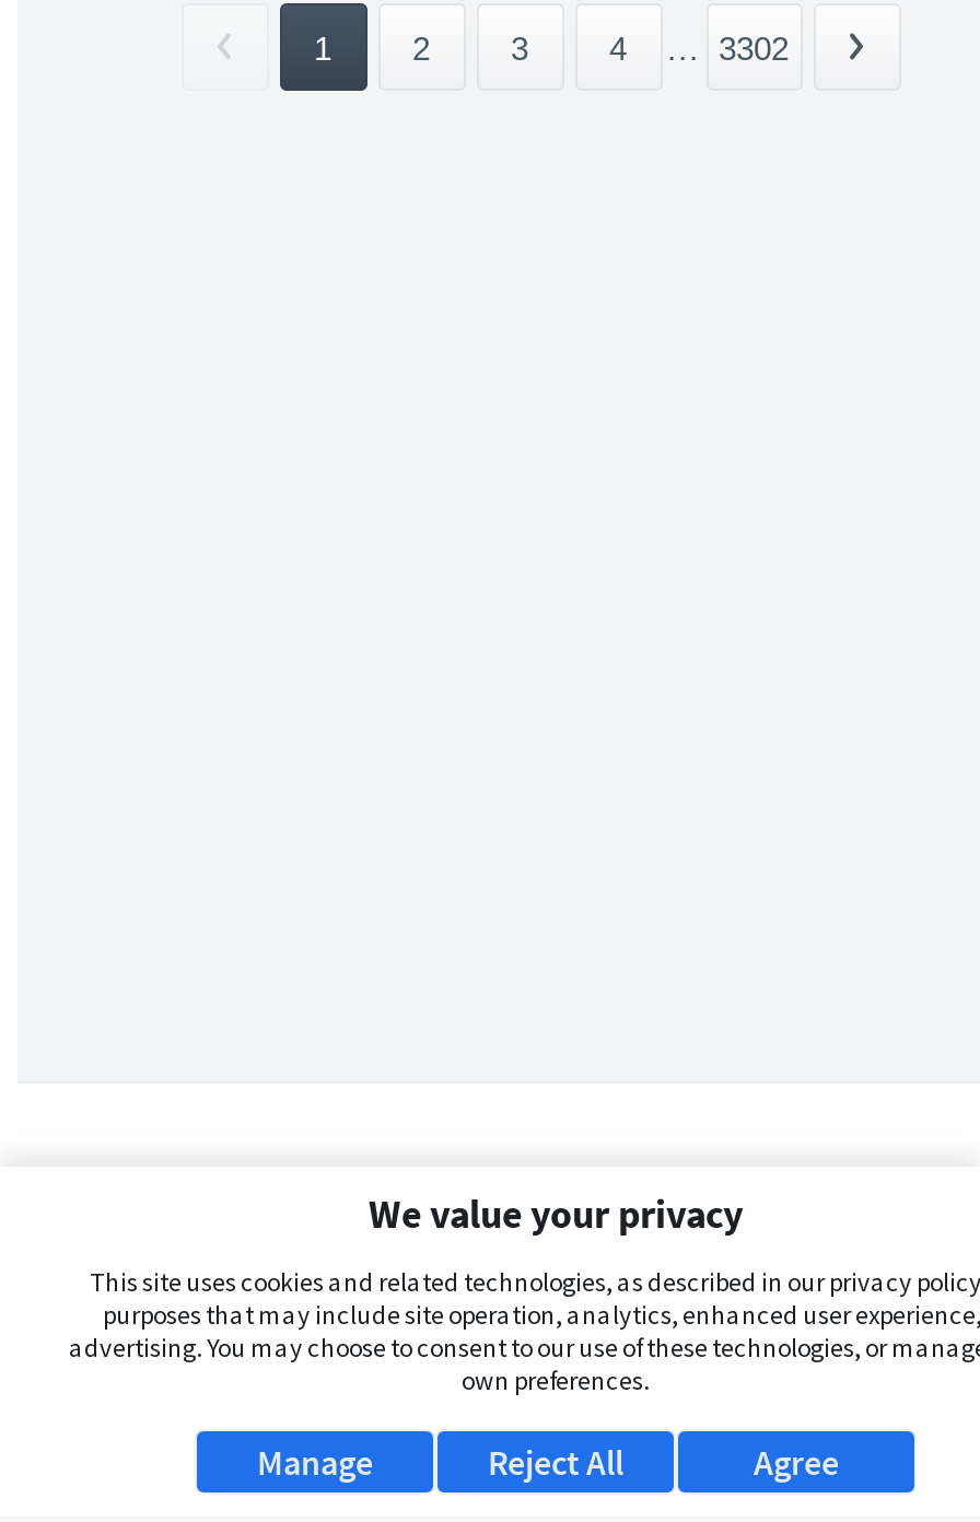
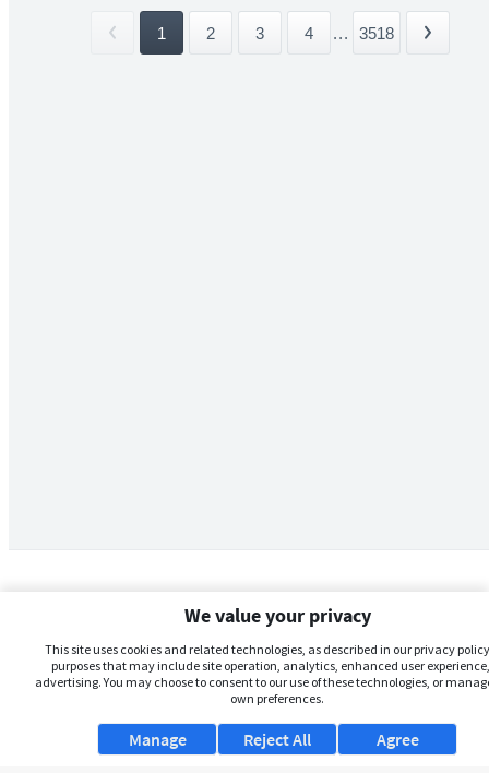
- 4 ... 3302
+ 4 ... 3518
